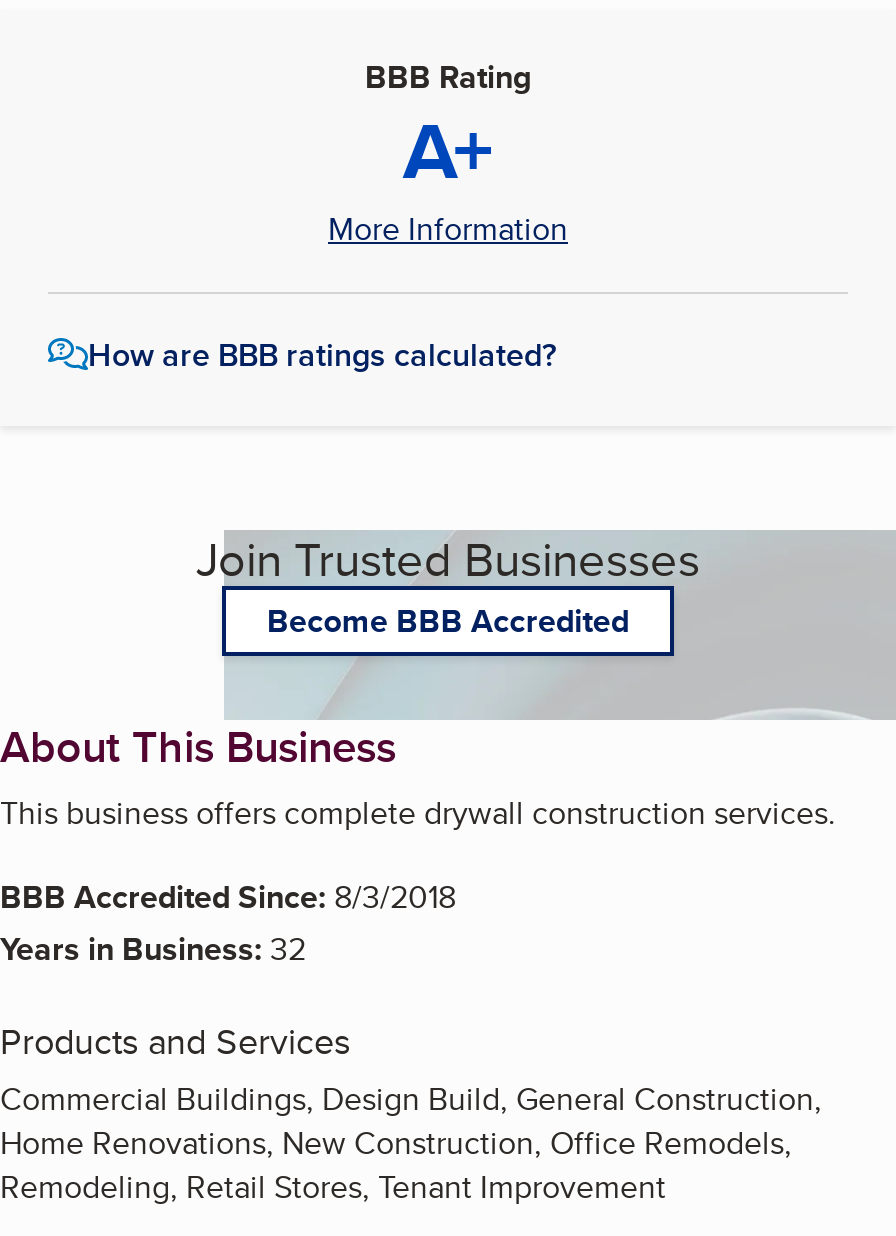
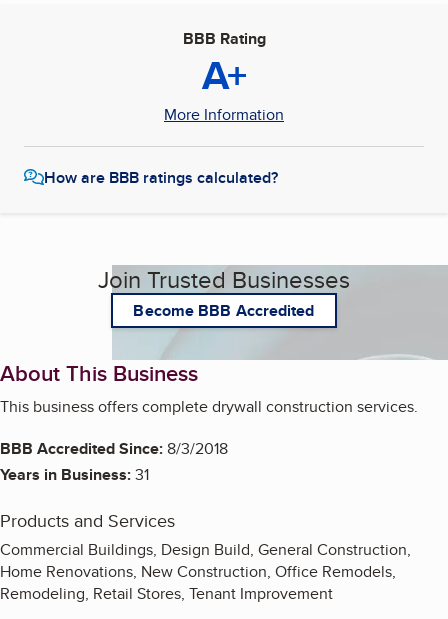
- Years in Business: 32
+ Years in Business: 31
